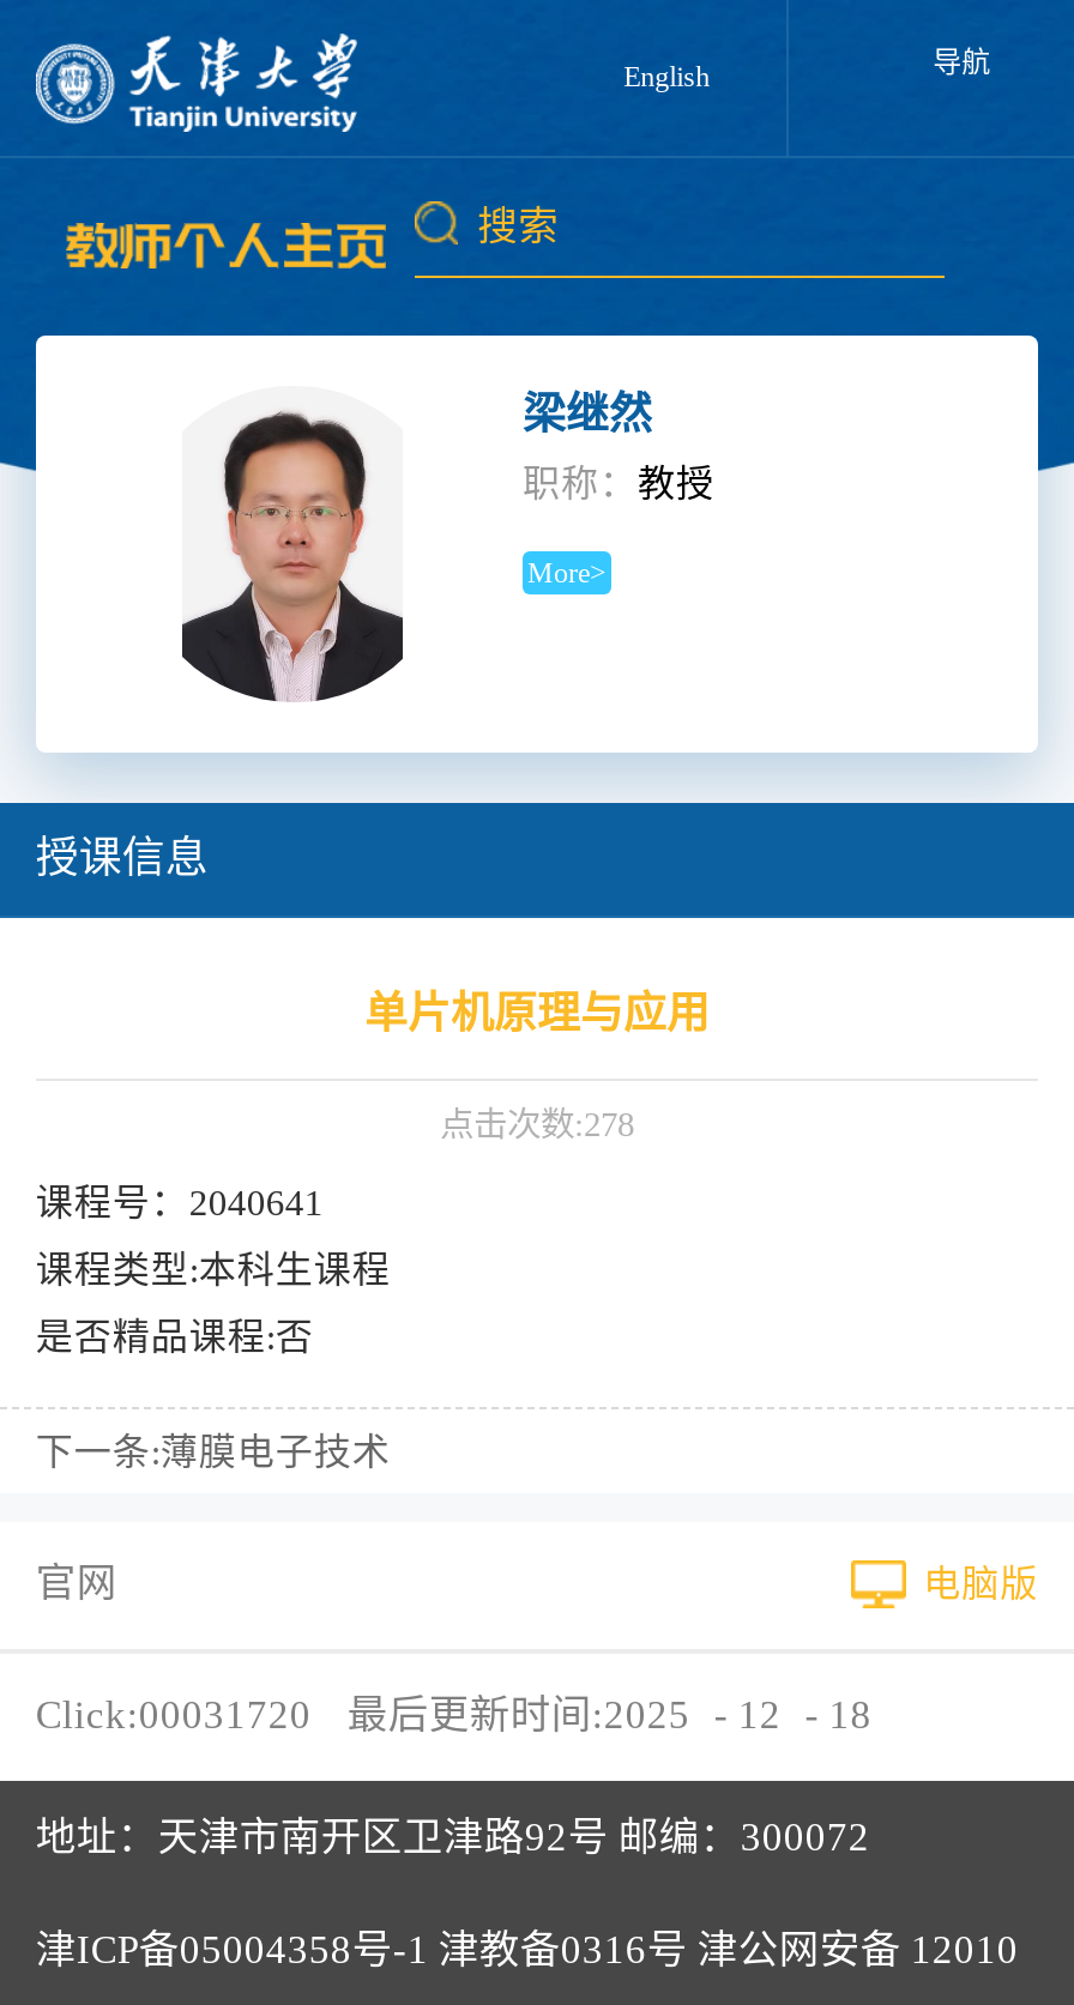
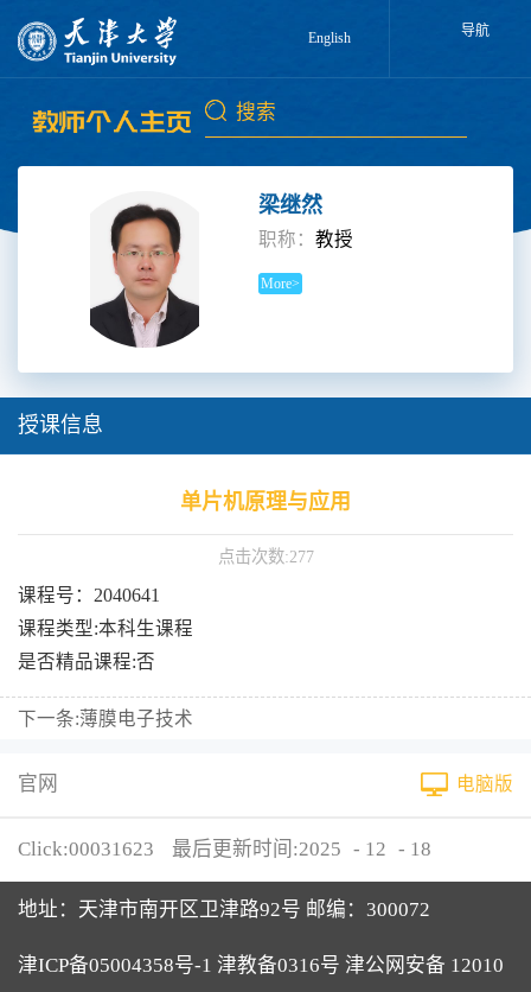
- 点击次数:278
+ 点击次数:277

- Click:00031720 最后更新时间:2025 - 12 - 18
+ Click:00031623 最后更新时间:2025 - 12 - 18
